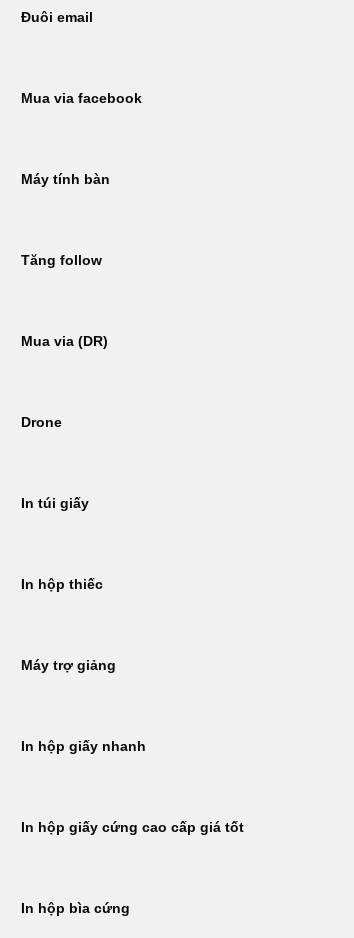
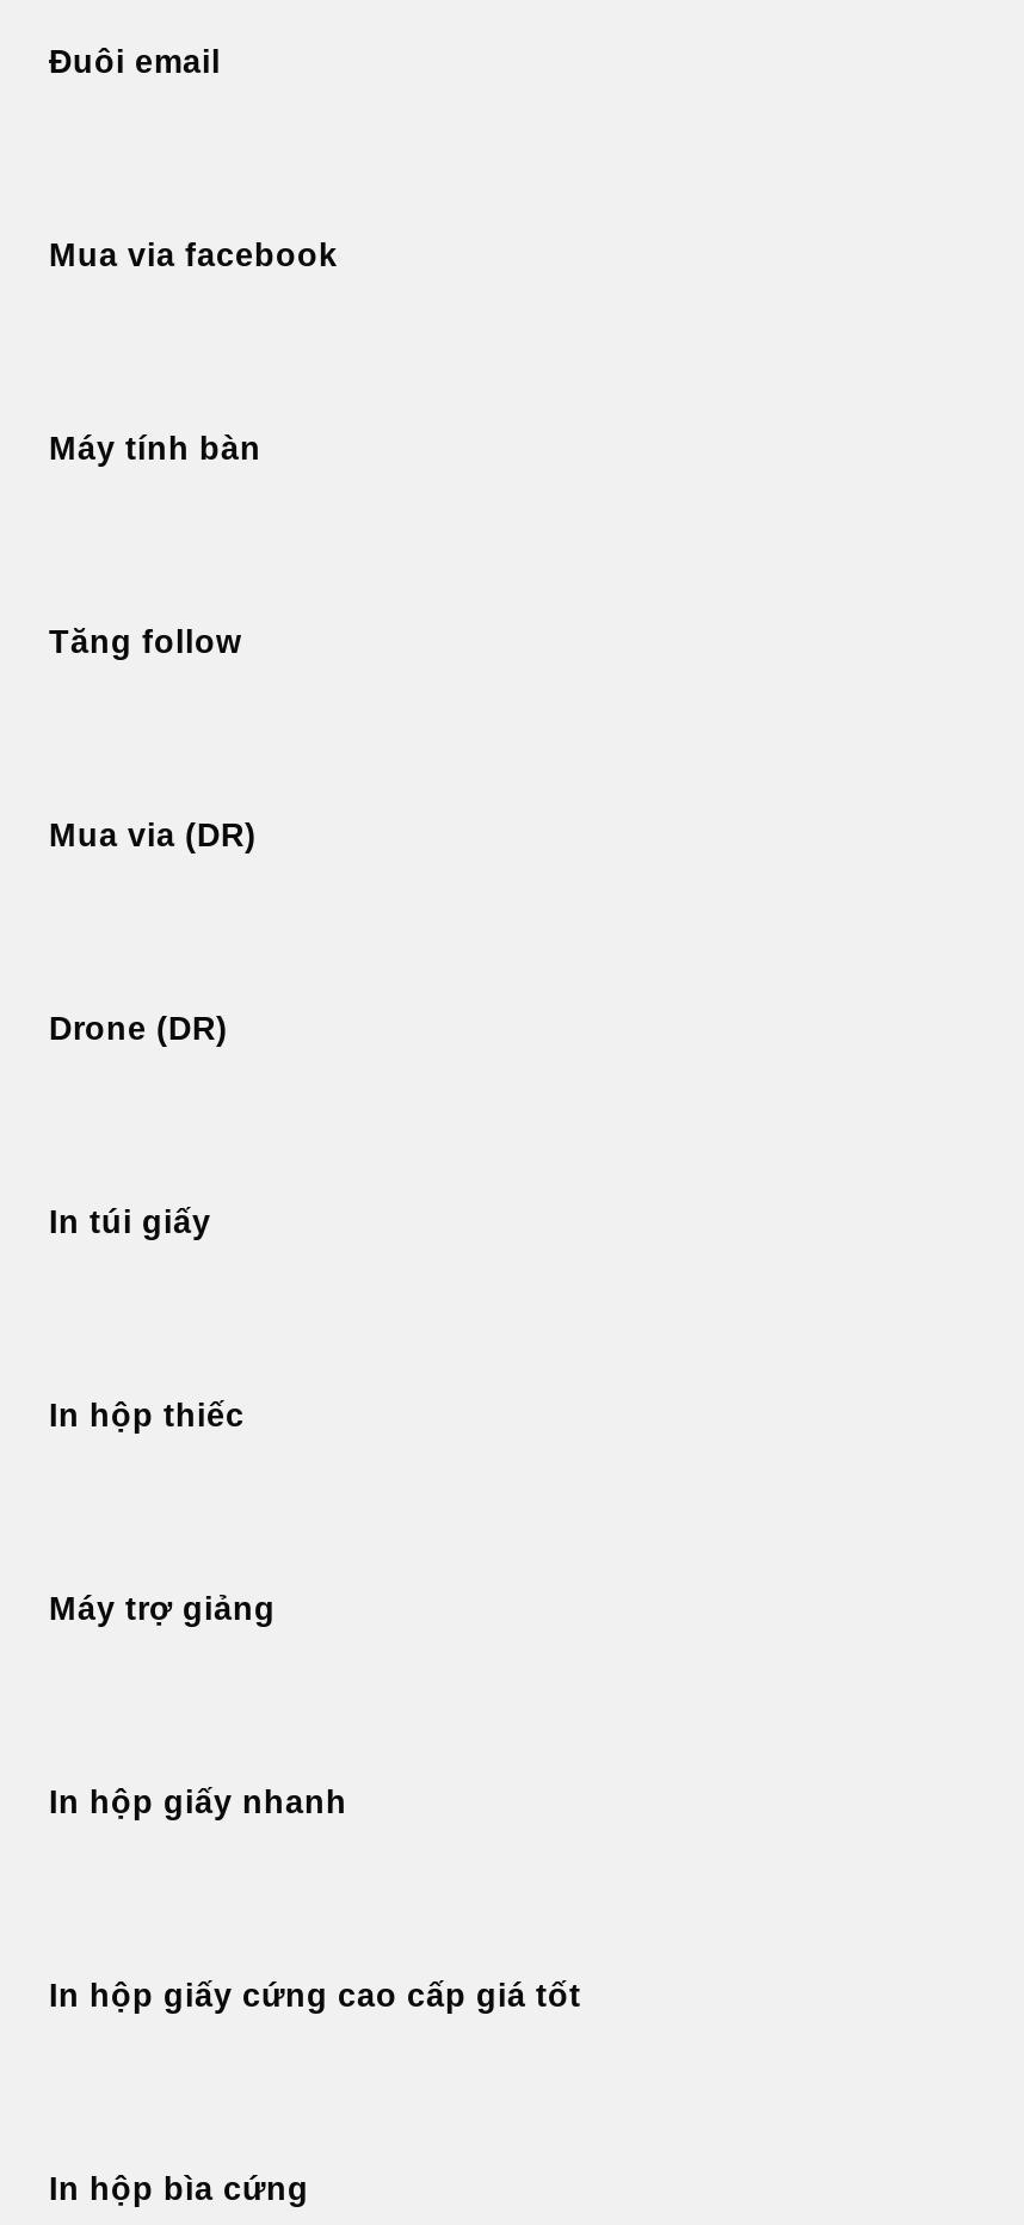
- Drone
+ Drone (DR)
